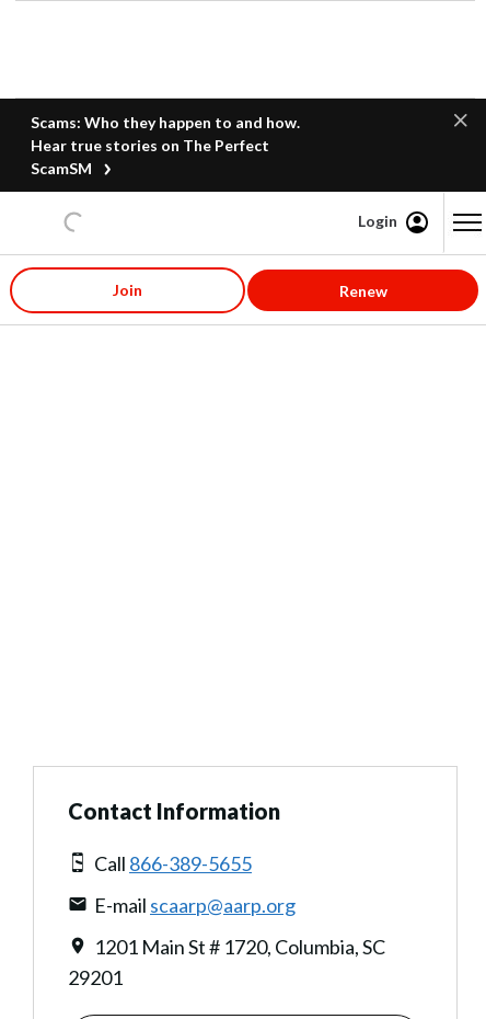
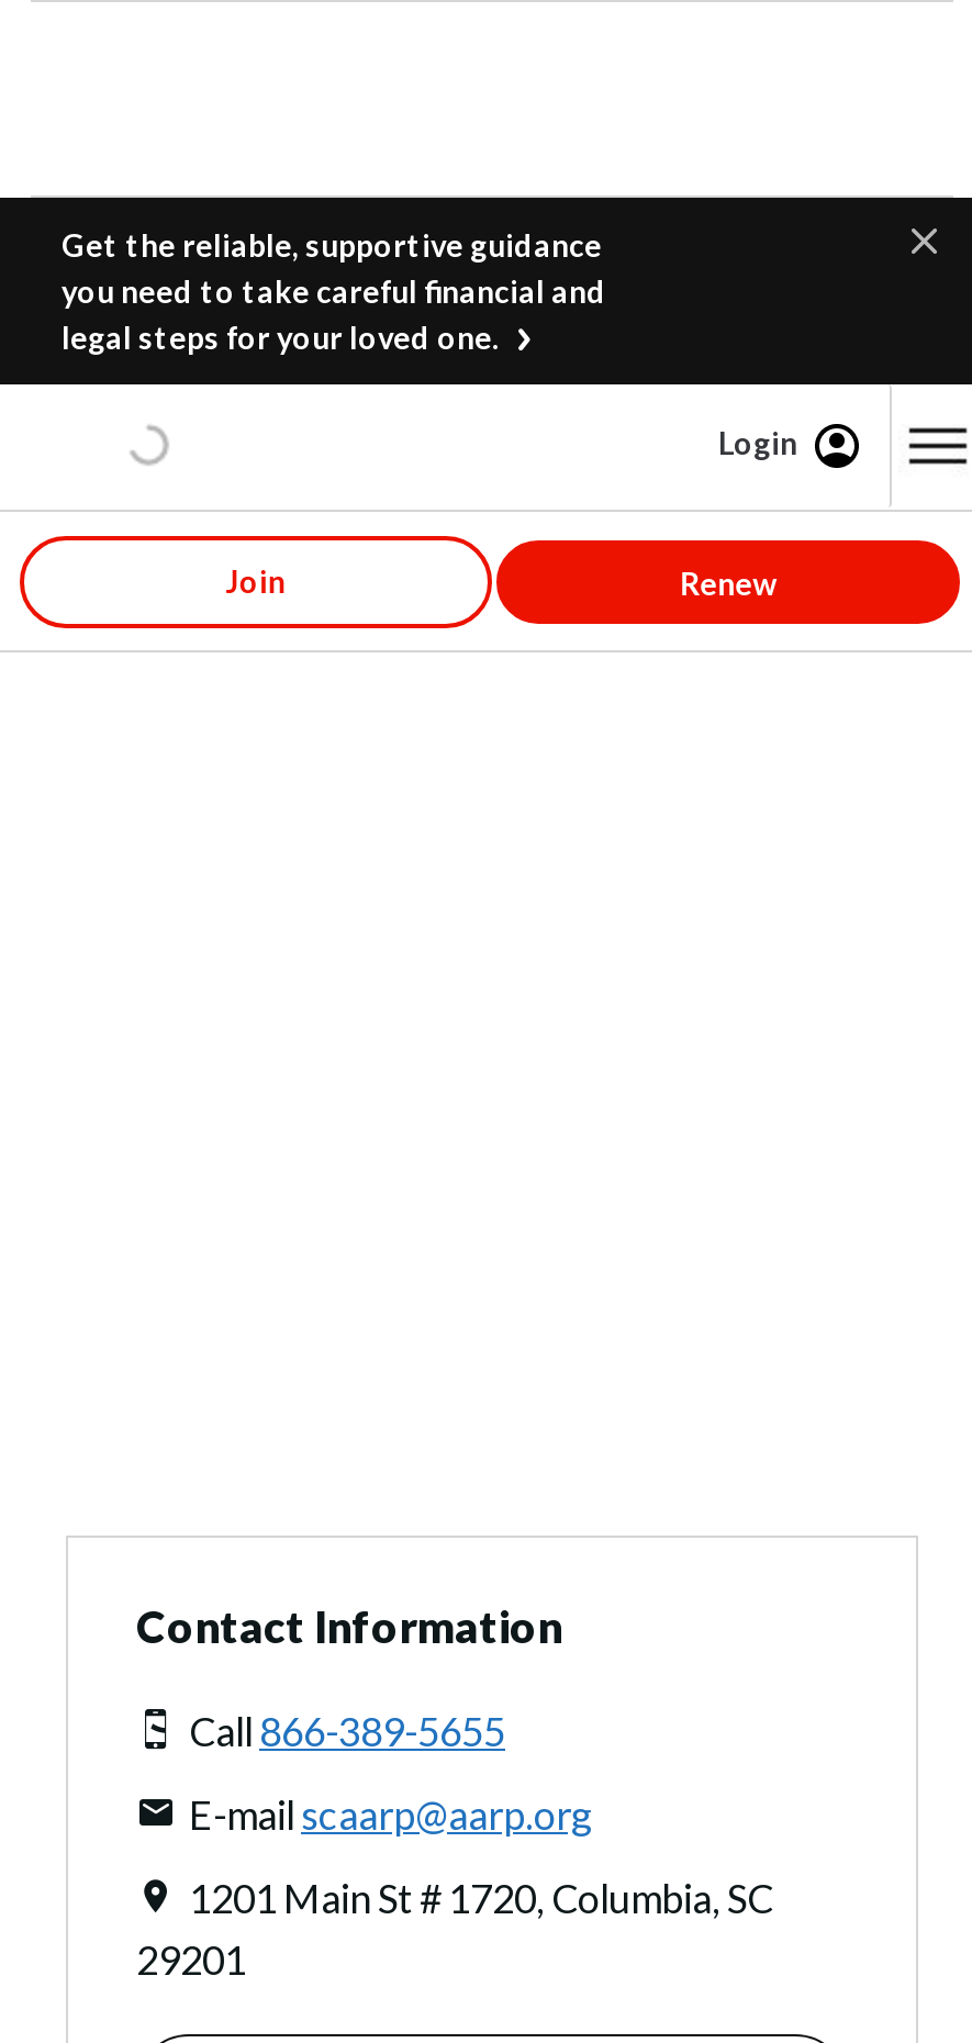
- Scams: Who they happen to and how.
- Hear true stories on The Perfect
- ScamSM
+ Get the reliable, supportive guidance
+ you need to take careful financial and
+ legal steps for your loved one.
